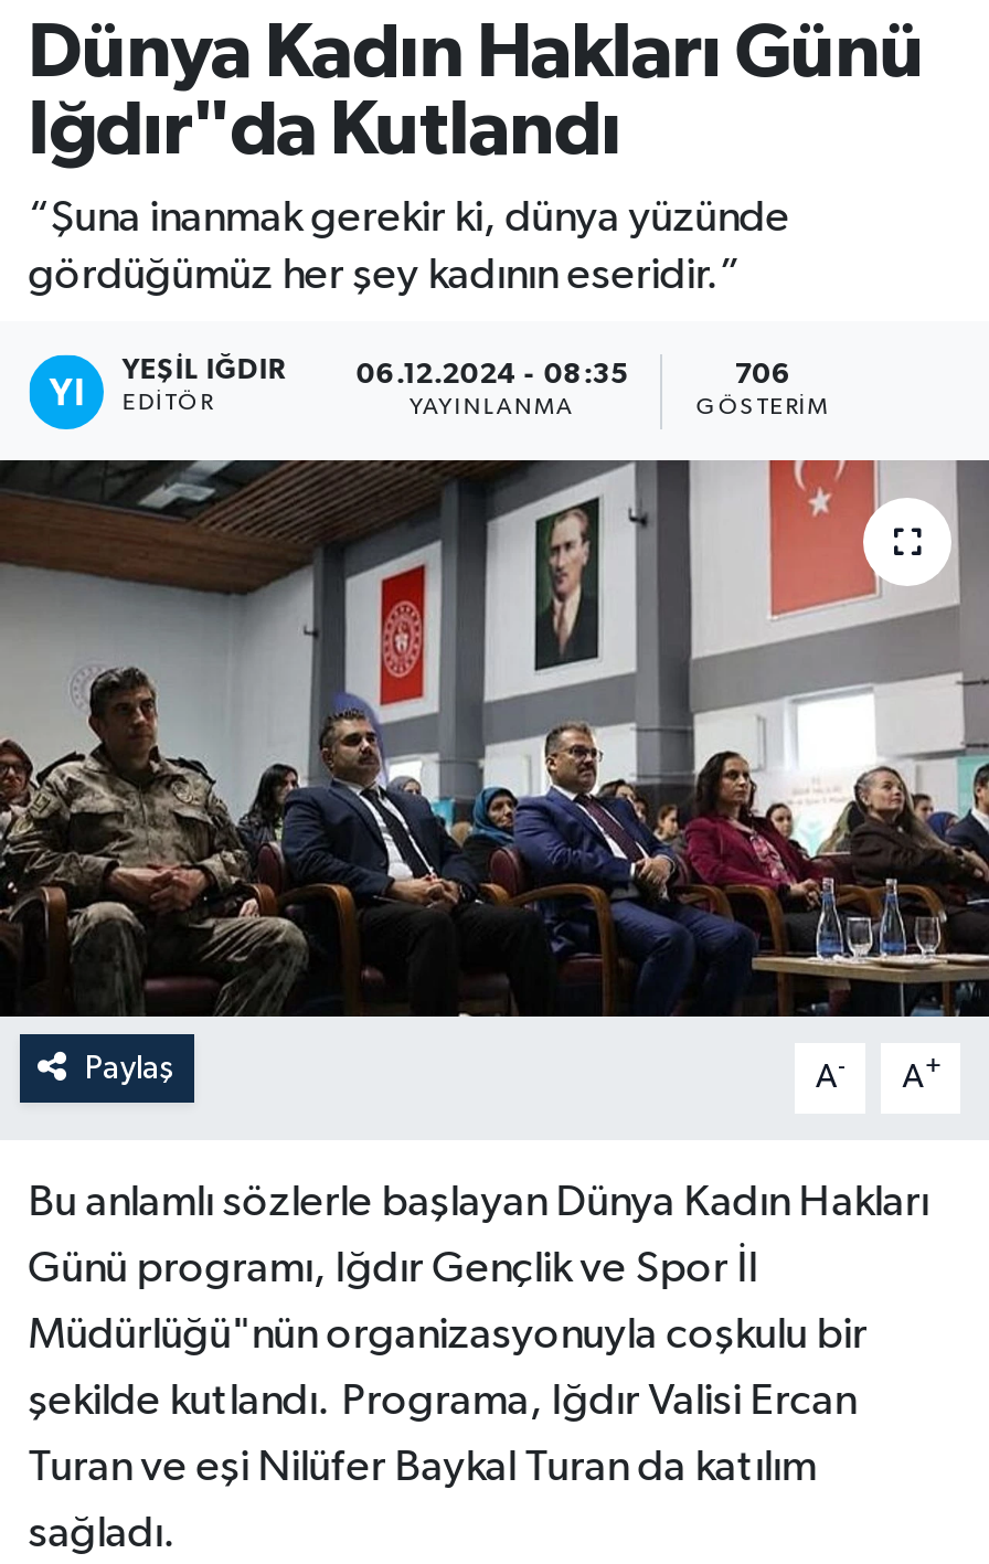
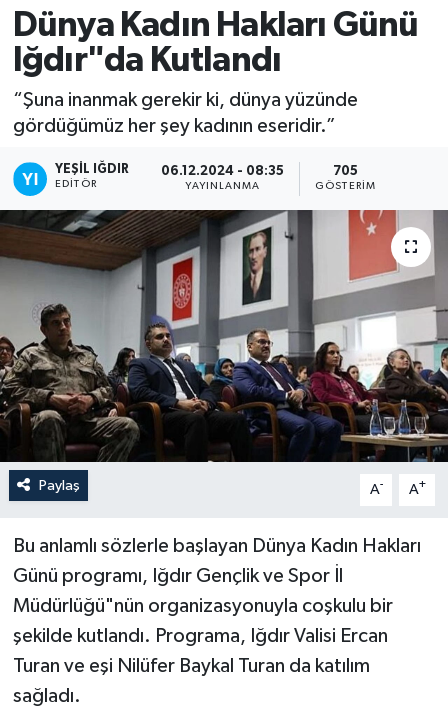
- 706
+ 705
